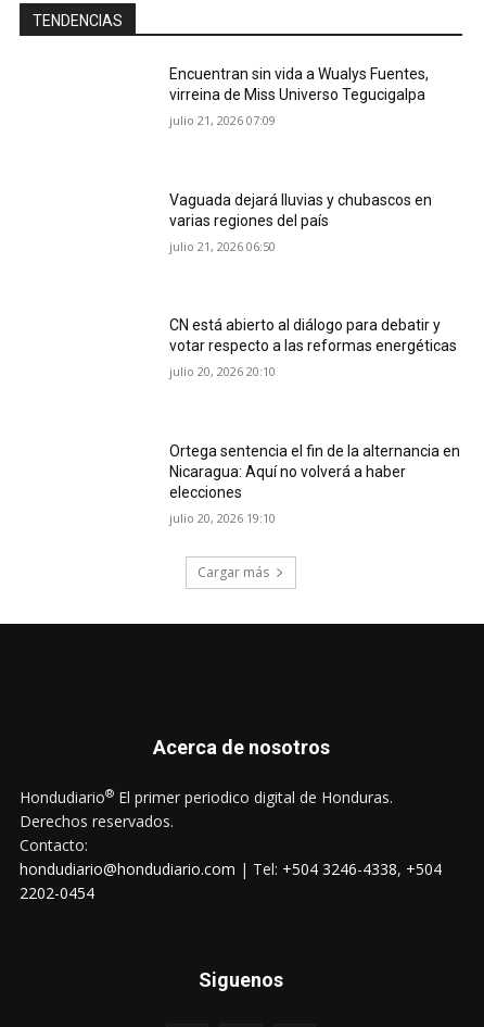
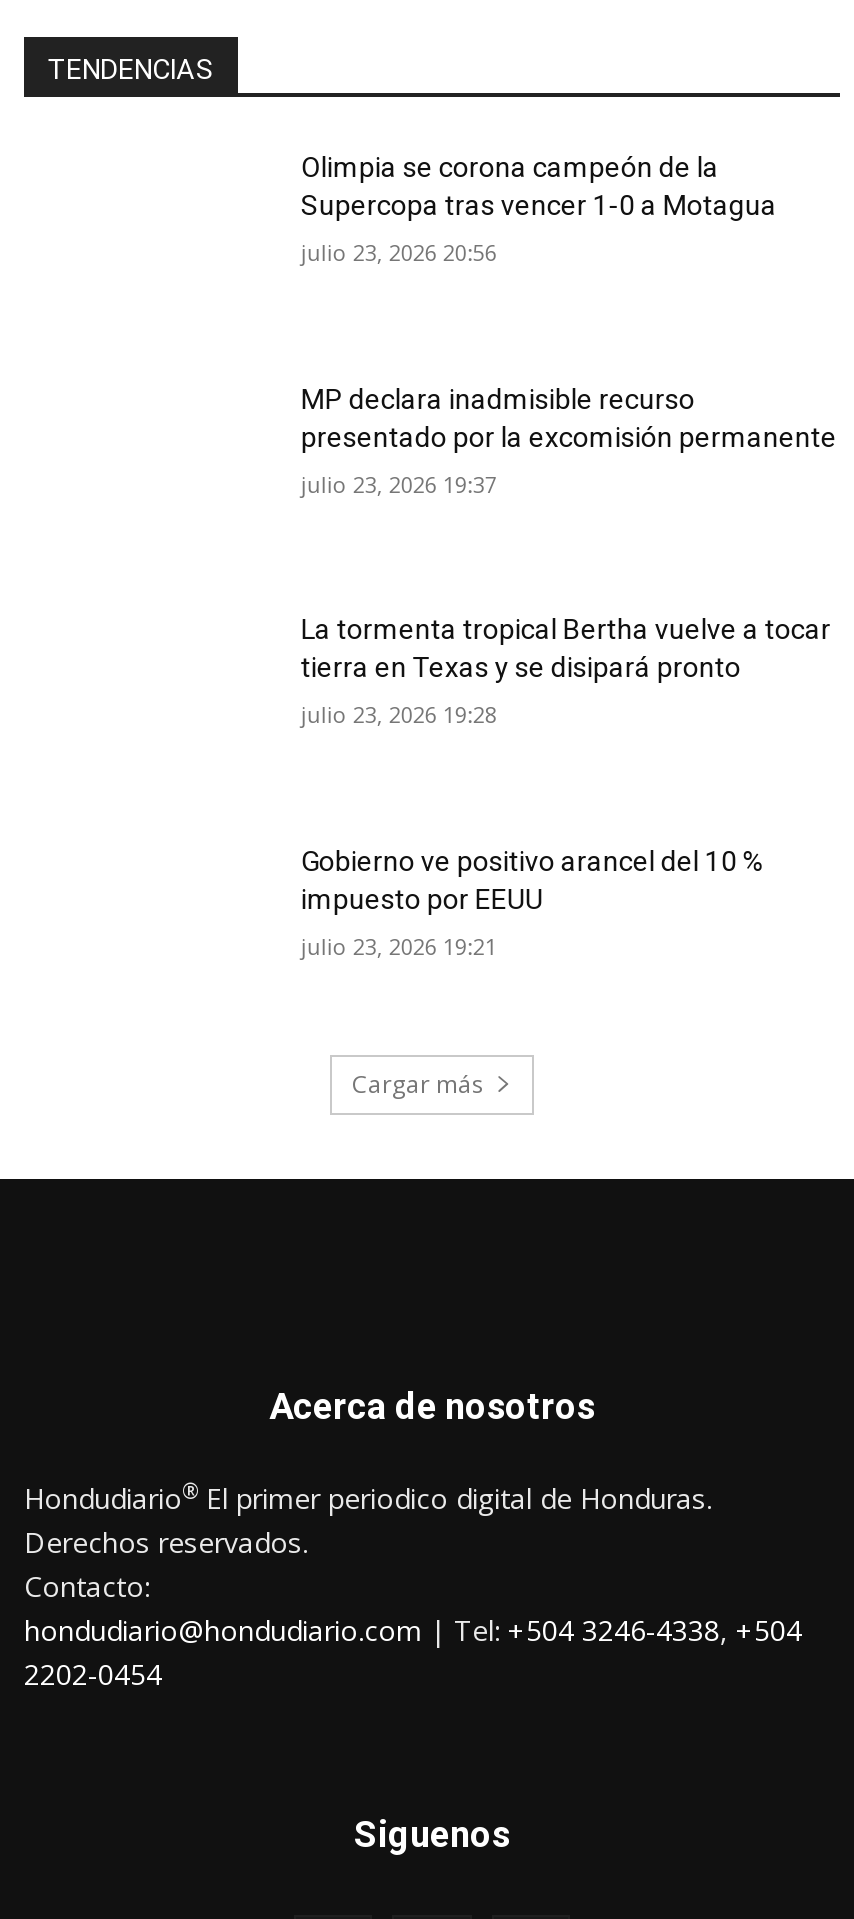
- Encuentran sin vida a Wualys Fuentes,
- virreina de Miss Universo Tegucigalpa
+ Olimpia se corona campeón de la
+ Supercopa tras vencer 1-0 a Motagua

- julio 21, 2026 07:09
+ julio 23, 2026 20:56

- Vaguada dejará lluvias y chubascos en
- varias regiones del país
+ MP declara inadmisible recurso
+ presentado por la excomisión permanente

- julio 21, 2026 06:50
+ julio 23, 2026 19:37

- CN está abierto al diálogo para debatir y
- votar respecto a las reformas energéticas
+ La tormenta tropical Bertha vuelve a tocar
+ tierra en Texas y se disipará pronto

- julio 20, 2026 20:10
+ julio 23, 2026 19:28

- Ortega sentencia el fin de la alternancia en
- Nicaragua: Aquí no volverá a haber
- elecciones
+ Gobierno ve positivo arancel del 10 %
+ impuesto por EEUU

- julio 20, 2026 19:10
+ julio 23, 2026 19:21
